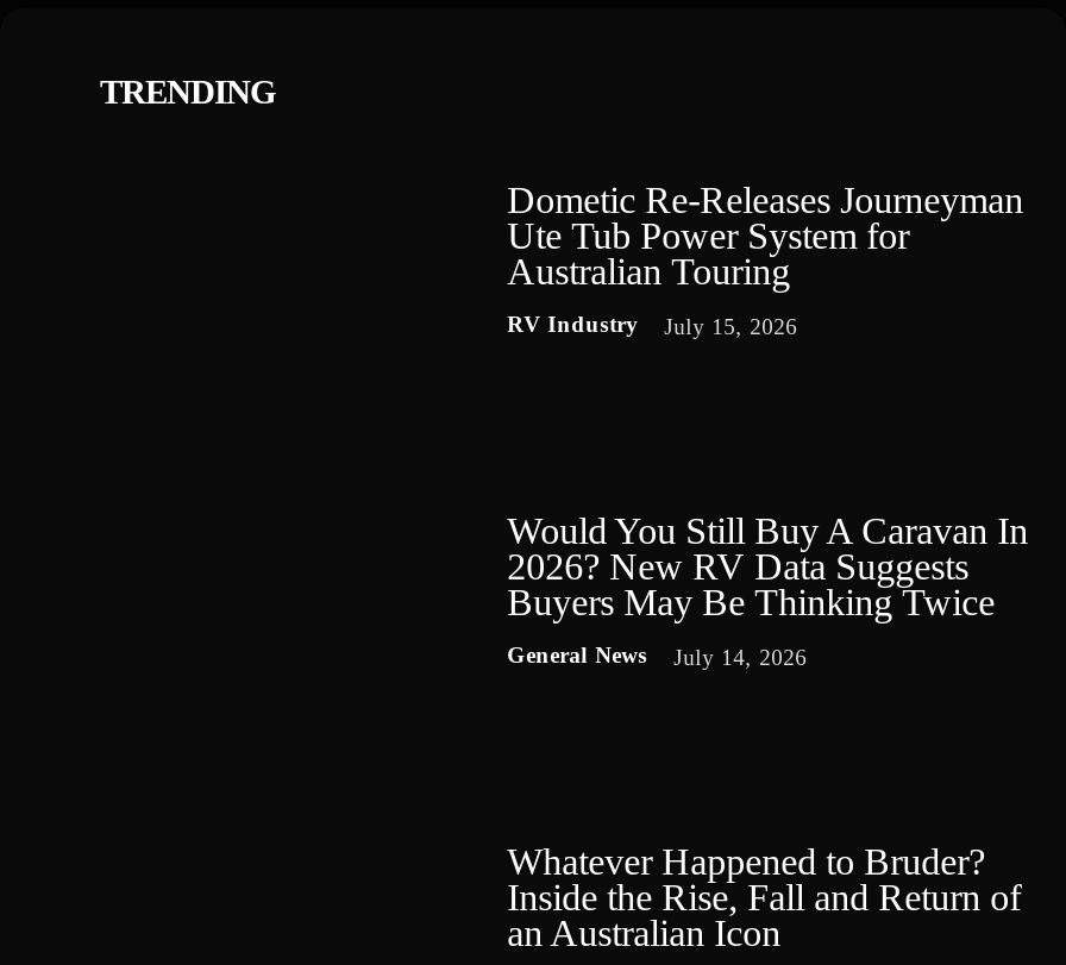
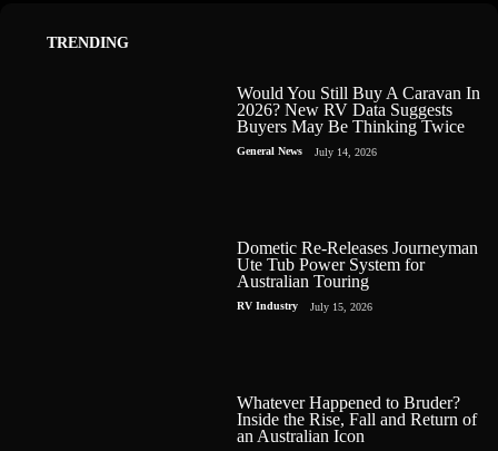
moved down: Dometic Re-Releases Journeyman | Ute Tub Power System for | Australian Touring | RV Industry | July 15, 2026

moved up: Would You Still Buy A Caravan In | 2026? New RV Data Suggests | Buyers May Be Thinking Twice | General News | July 14, 2026
